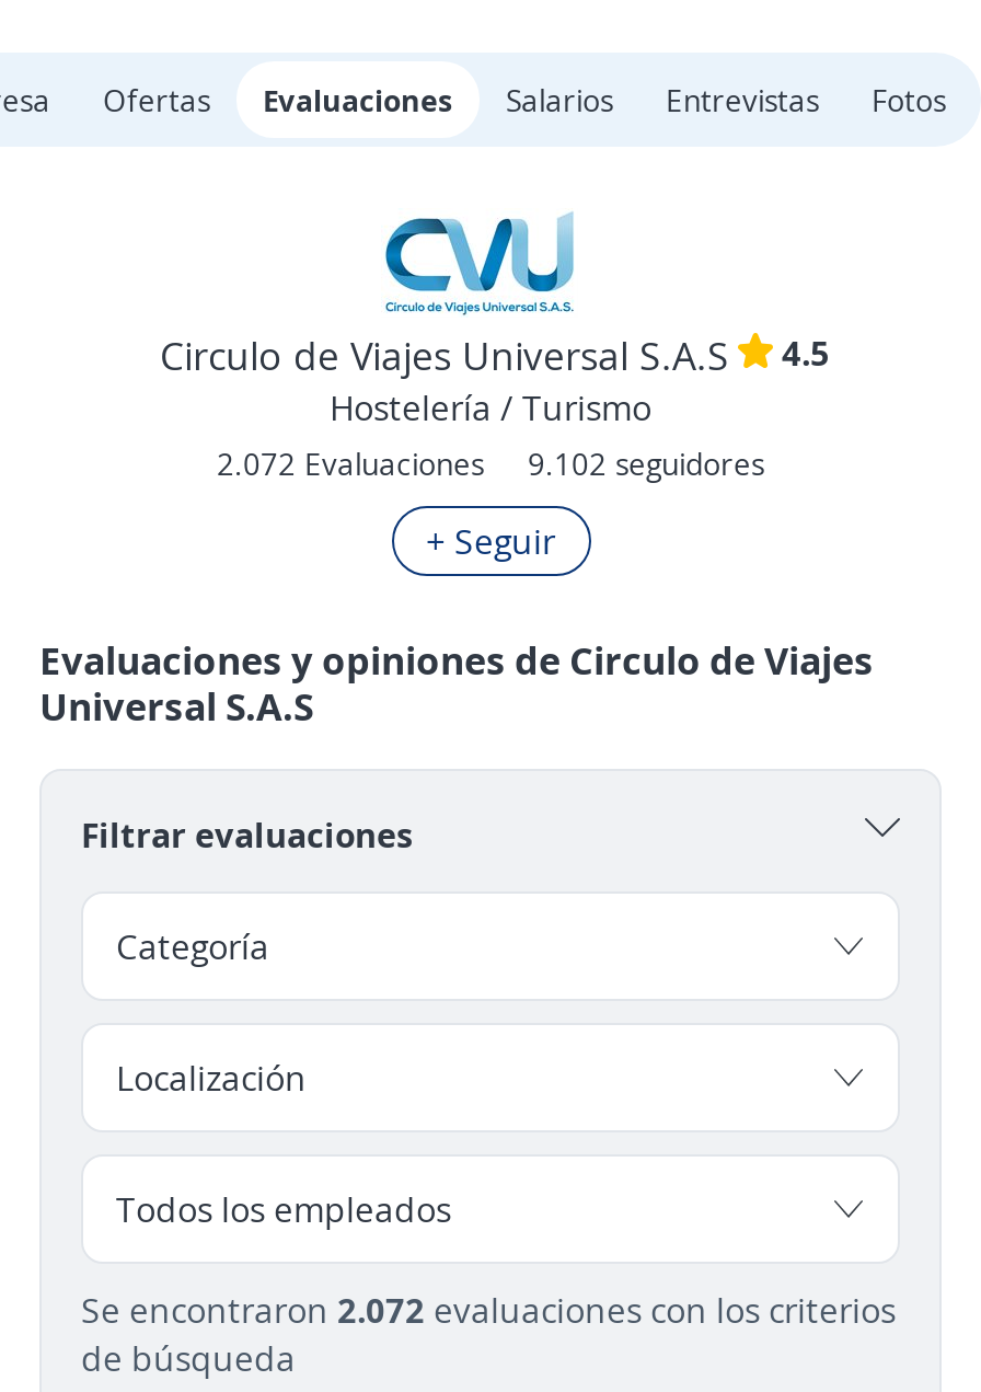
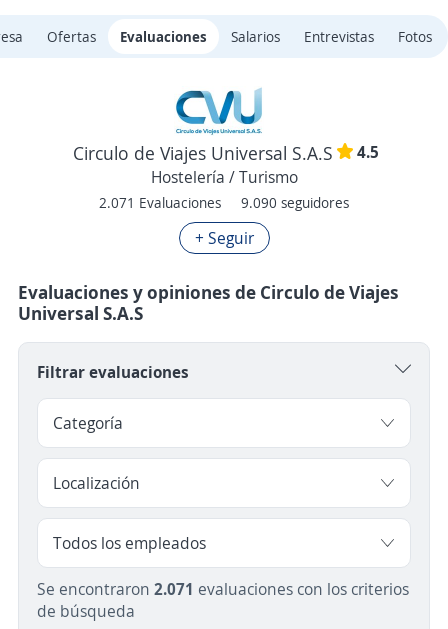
- 2.072 Evaluaciones
+ 2.071 Evaluaciones

- 9.102 seguidores
+ 9.090 seguidores

- Se encontraron 2.072 evaluaciones con los criterios
+ Se encontraron 2.071 evaluaciones con los criterios
